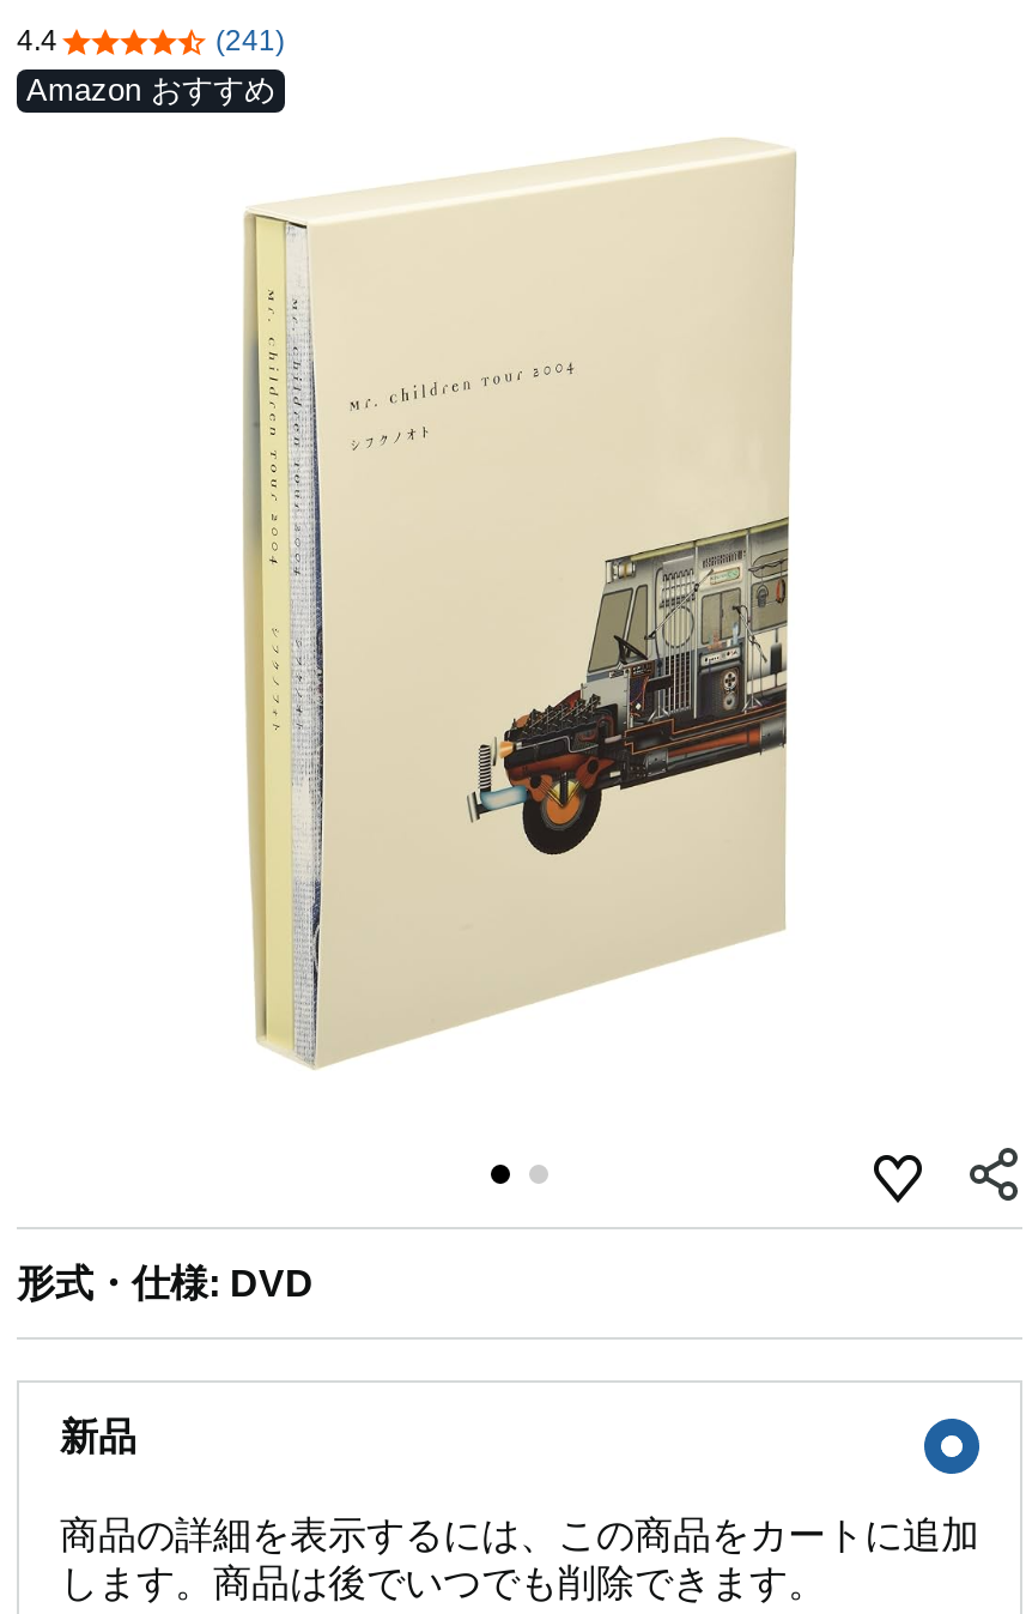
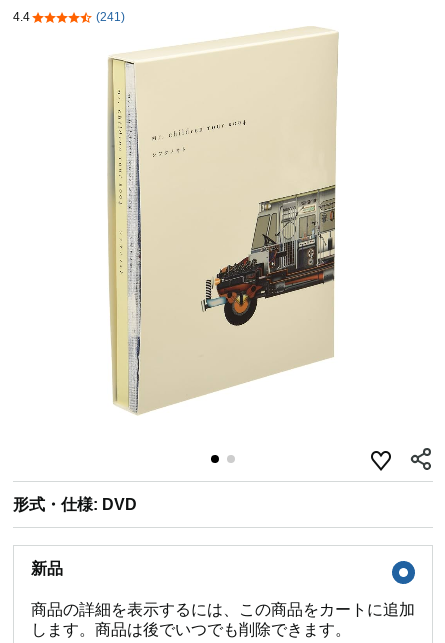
- Amazon おすすめ
